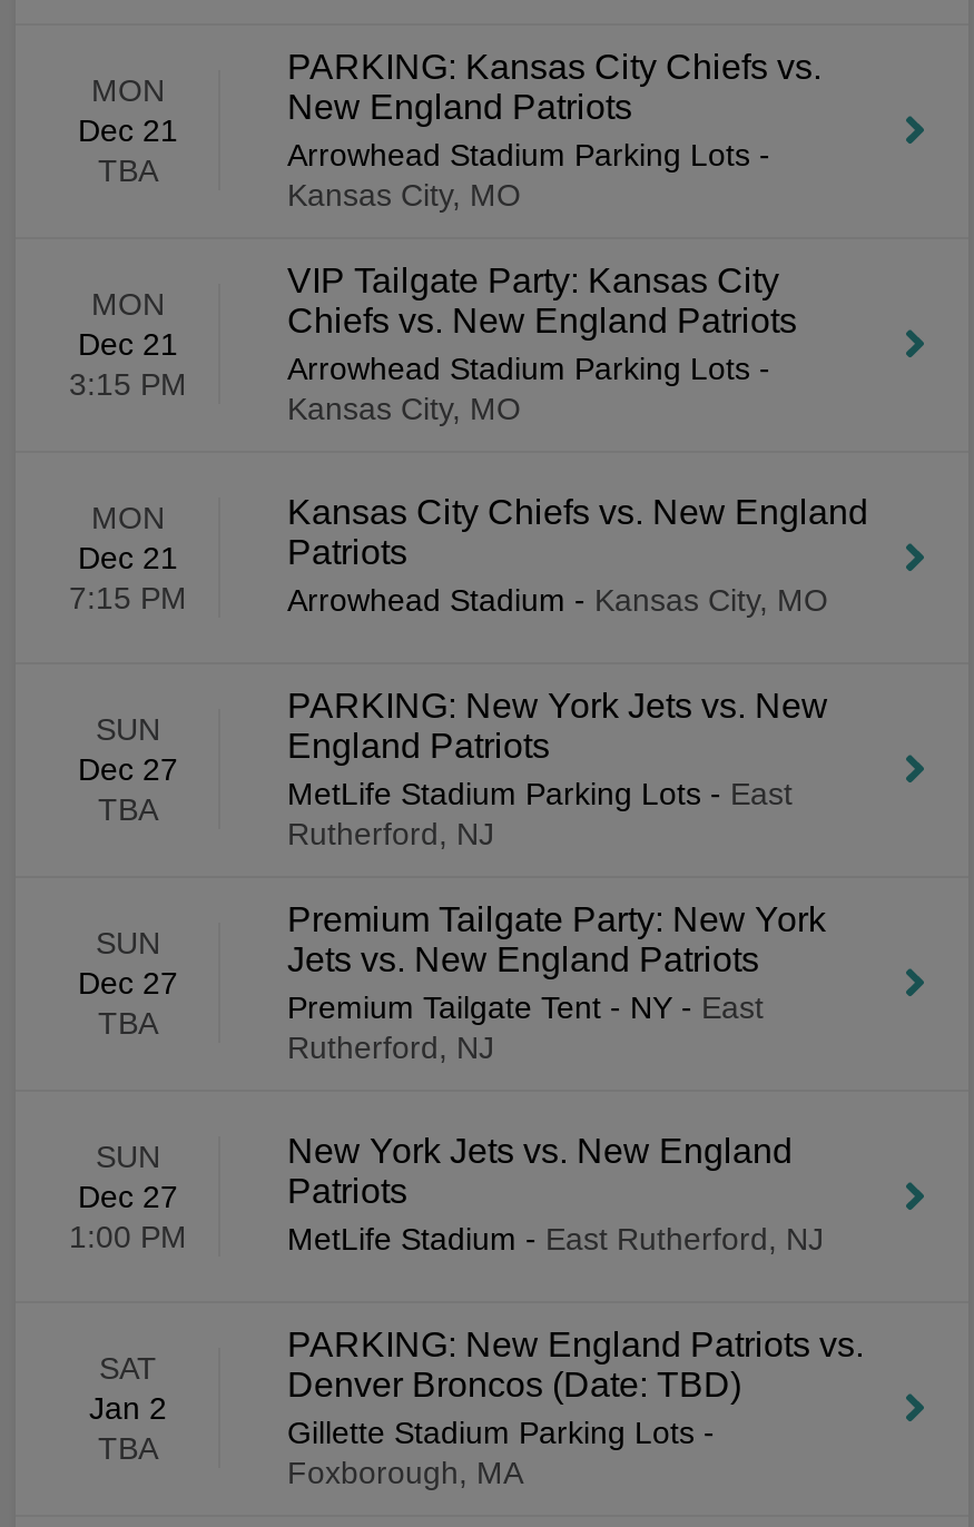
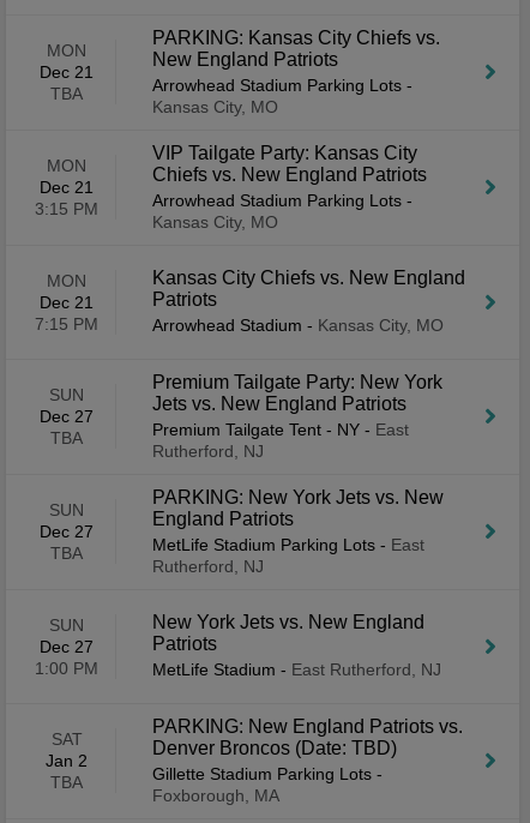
moved down: PARKING: New York Jets vs. New | England Patriots | MetLife Stadium Parking Lots - East

moved up: Premium Tailgate Party: New York | Jets vs. New England Patriots | Premium Tailgate Tent - NY - East
